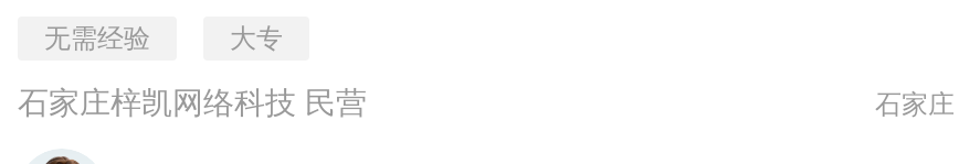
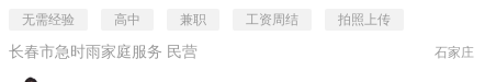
- 大专
+ 高中
+ 兼职
+ 工资周结
+ 拍照上传

- 石家庄梓凯网络科技 民营
+ 长春市急时雨家庭服务 民营
